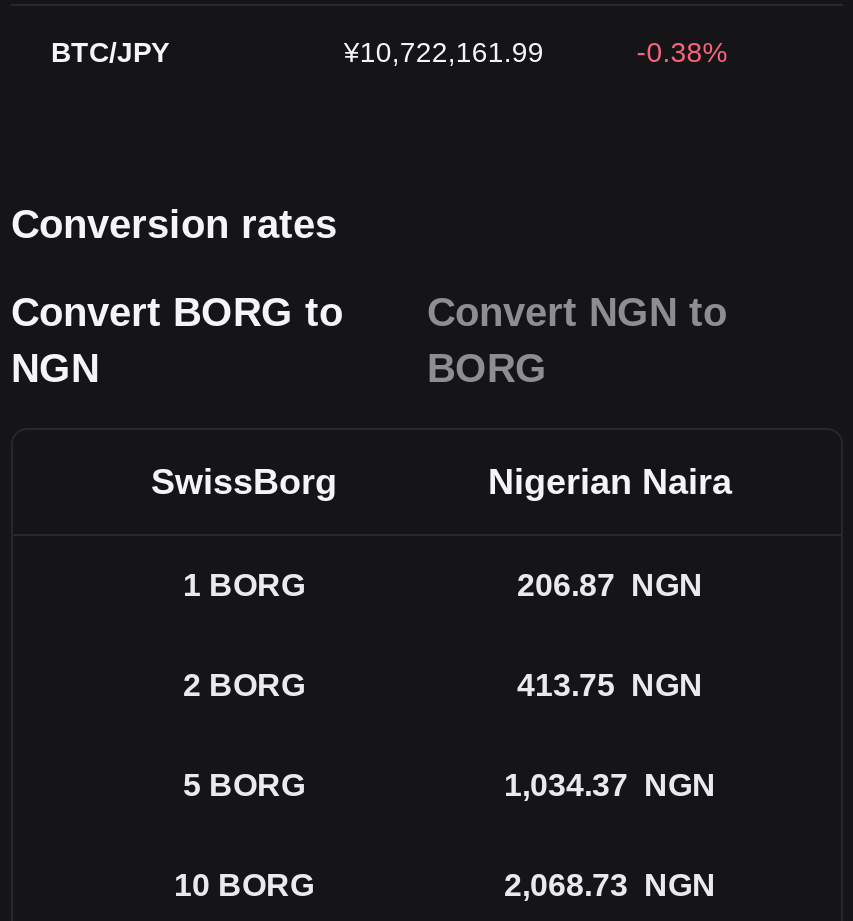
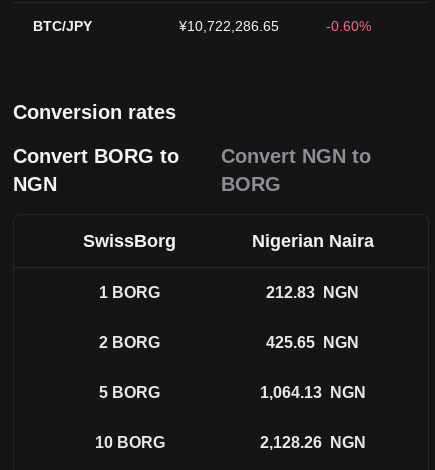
- ¥10,722,161.99
+ ¥10,722,286.65

- -0.38%
+ -0.60%

- 206.87 NGN
+ 212.83 NGN

- 413.75 NGN
+ 425.65 NGN

- 1,034.37 NGN
+ 1,064.13 NGN

- 2,068.73 NGN
+ 2,128.26 NGN
